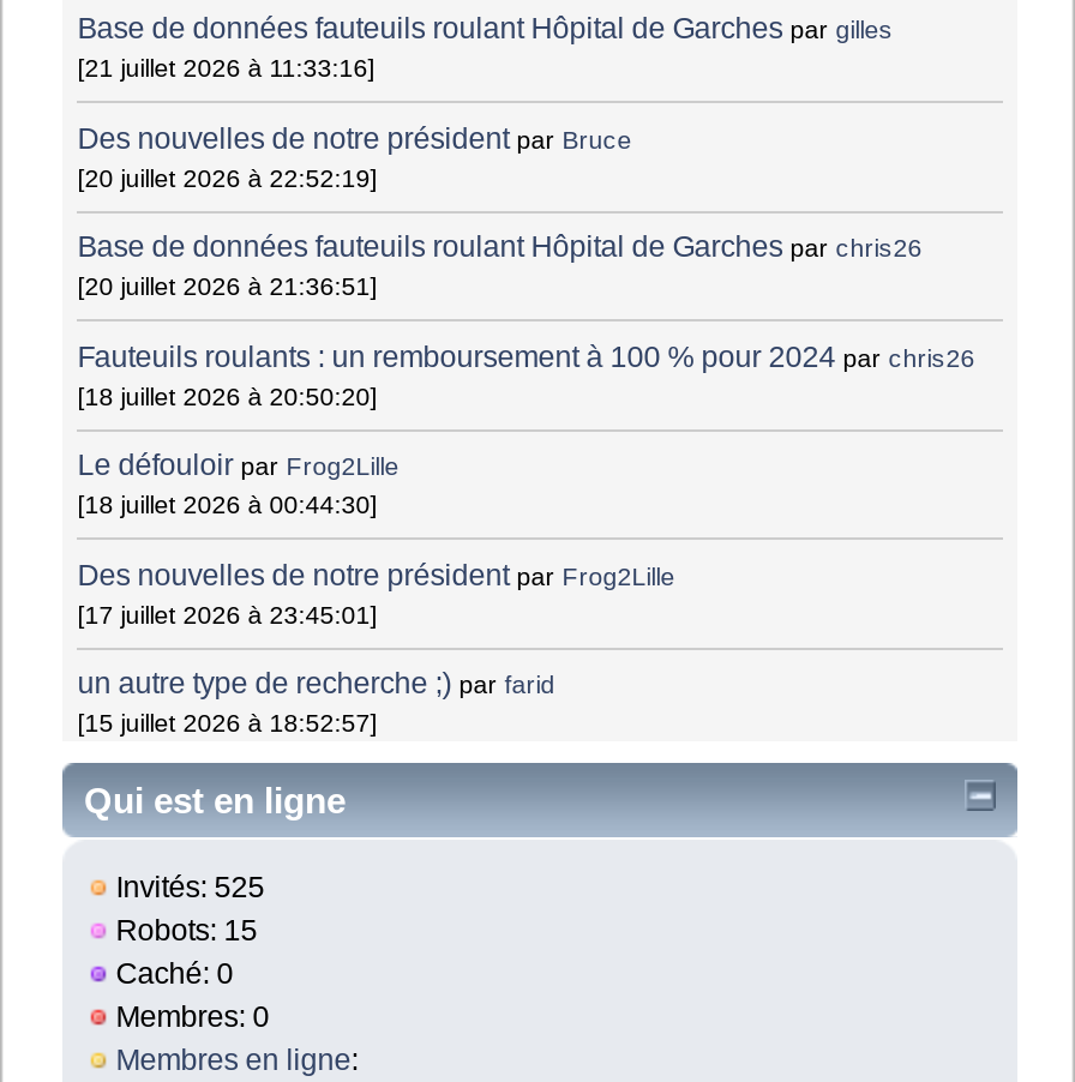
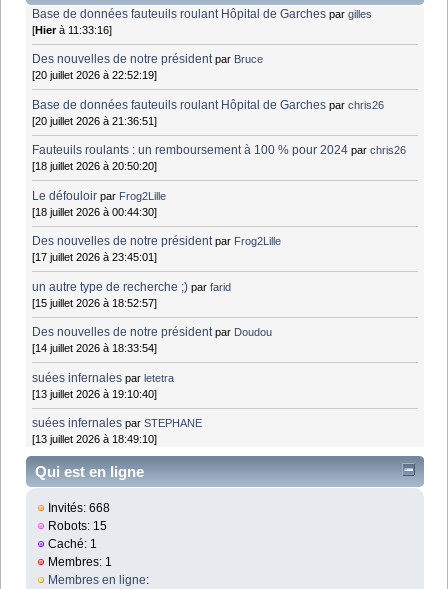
- [21 juillet 2026 à 11:33:16]
+ [Hier à 11:33:16]

+ Des nouvelles de notre président par Doudou
+ [14 juillet 2026 à 18:33:54]
+ suées infernales par letetra
+ [13 juillet 2026 à 19:10:40]
+ suées infernales par STEPHANE
+ [13 juillet 2026 à 18:49:10]

- Invités: 525
+ Invités: 668

- Caché: 0
+ Caché: 1

- Membres: 0
+ Membres: 1
